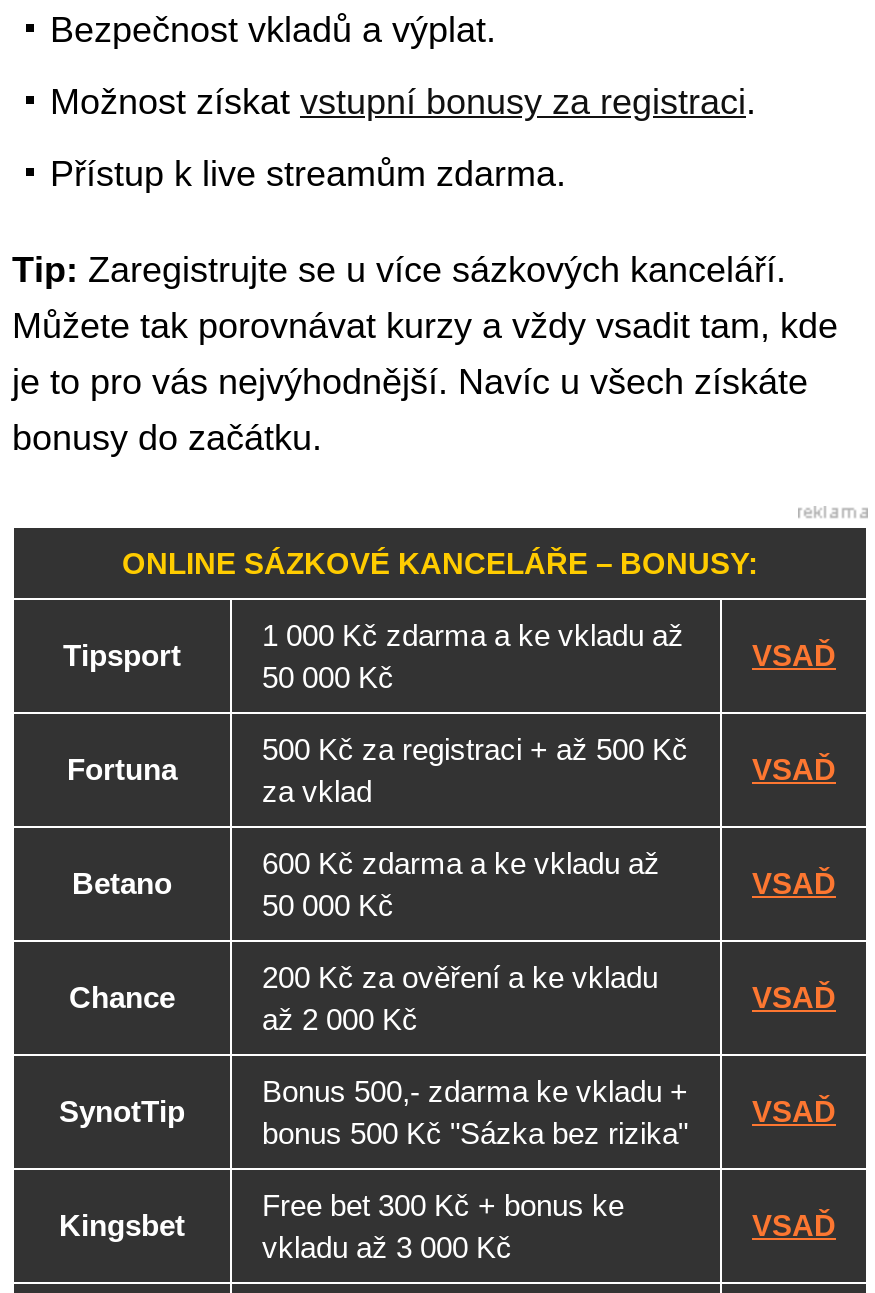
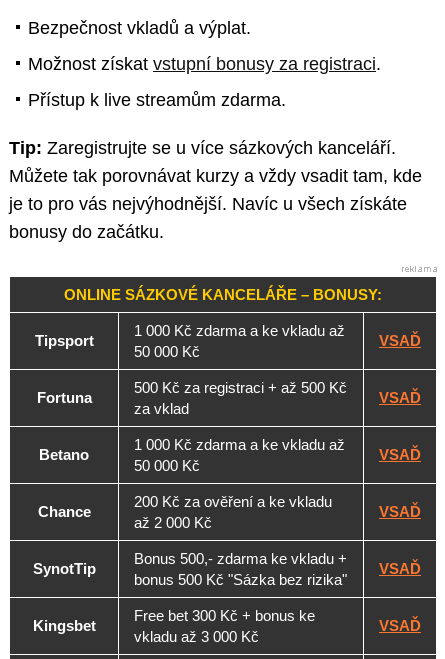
- 600 Kč zdarma a ke vkladu až
+ 1 000 Kč zdarma a ke vkladu až
